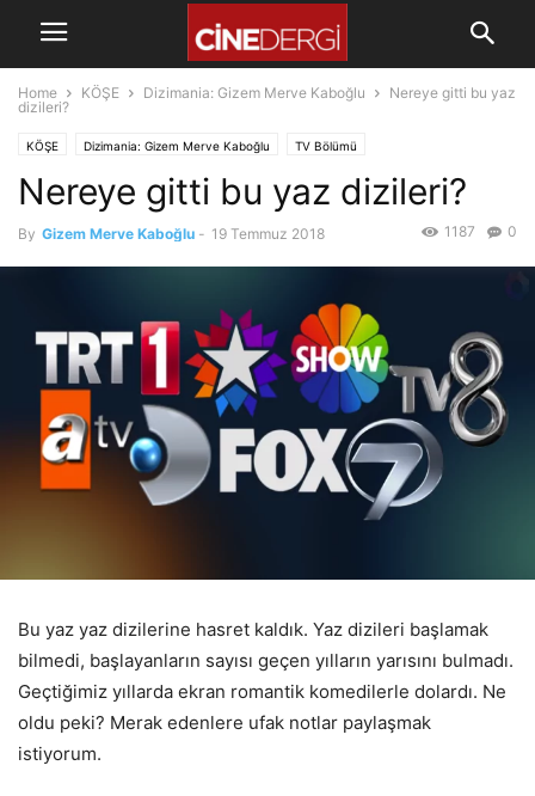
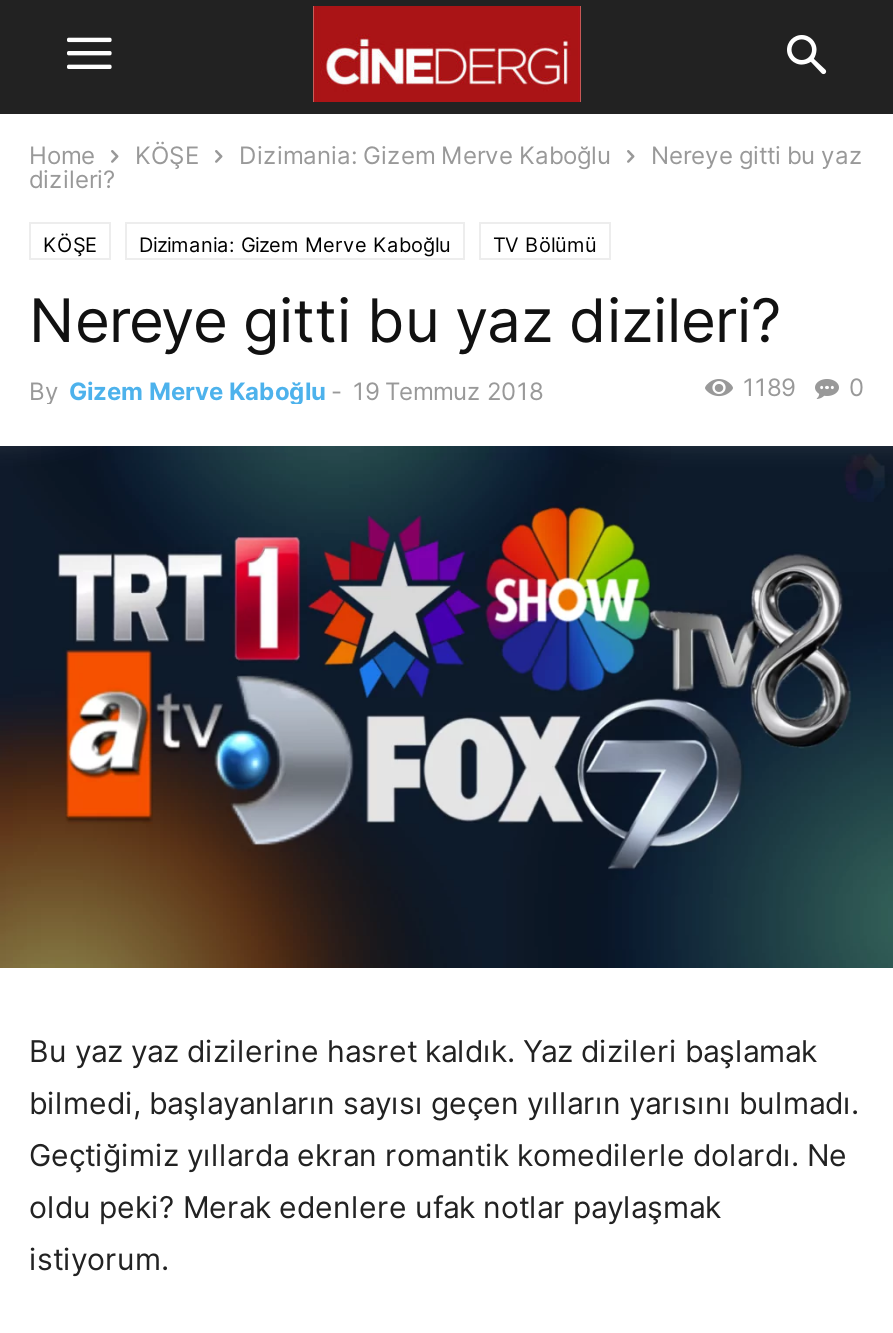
- 1187 0
+ 1189 0
